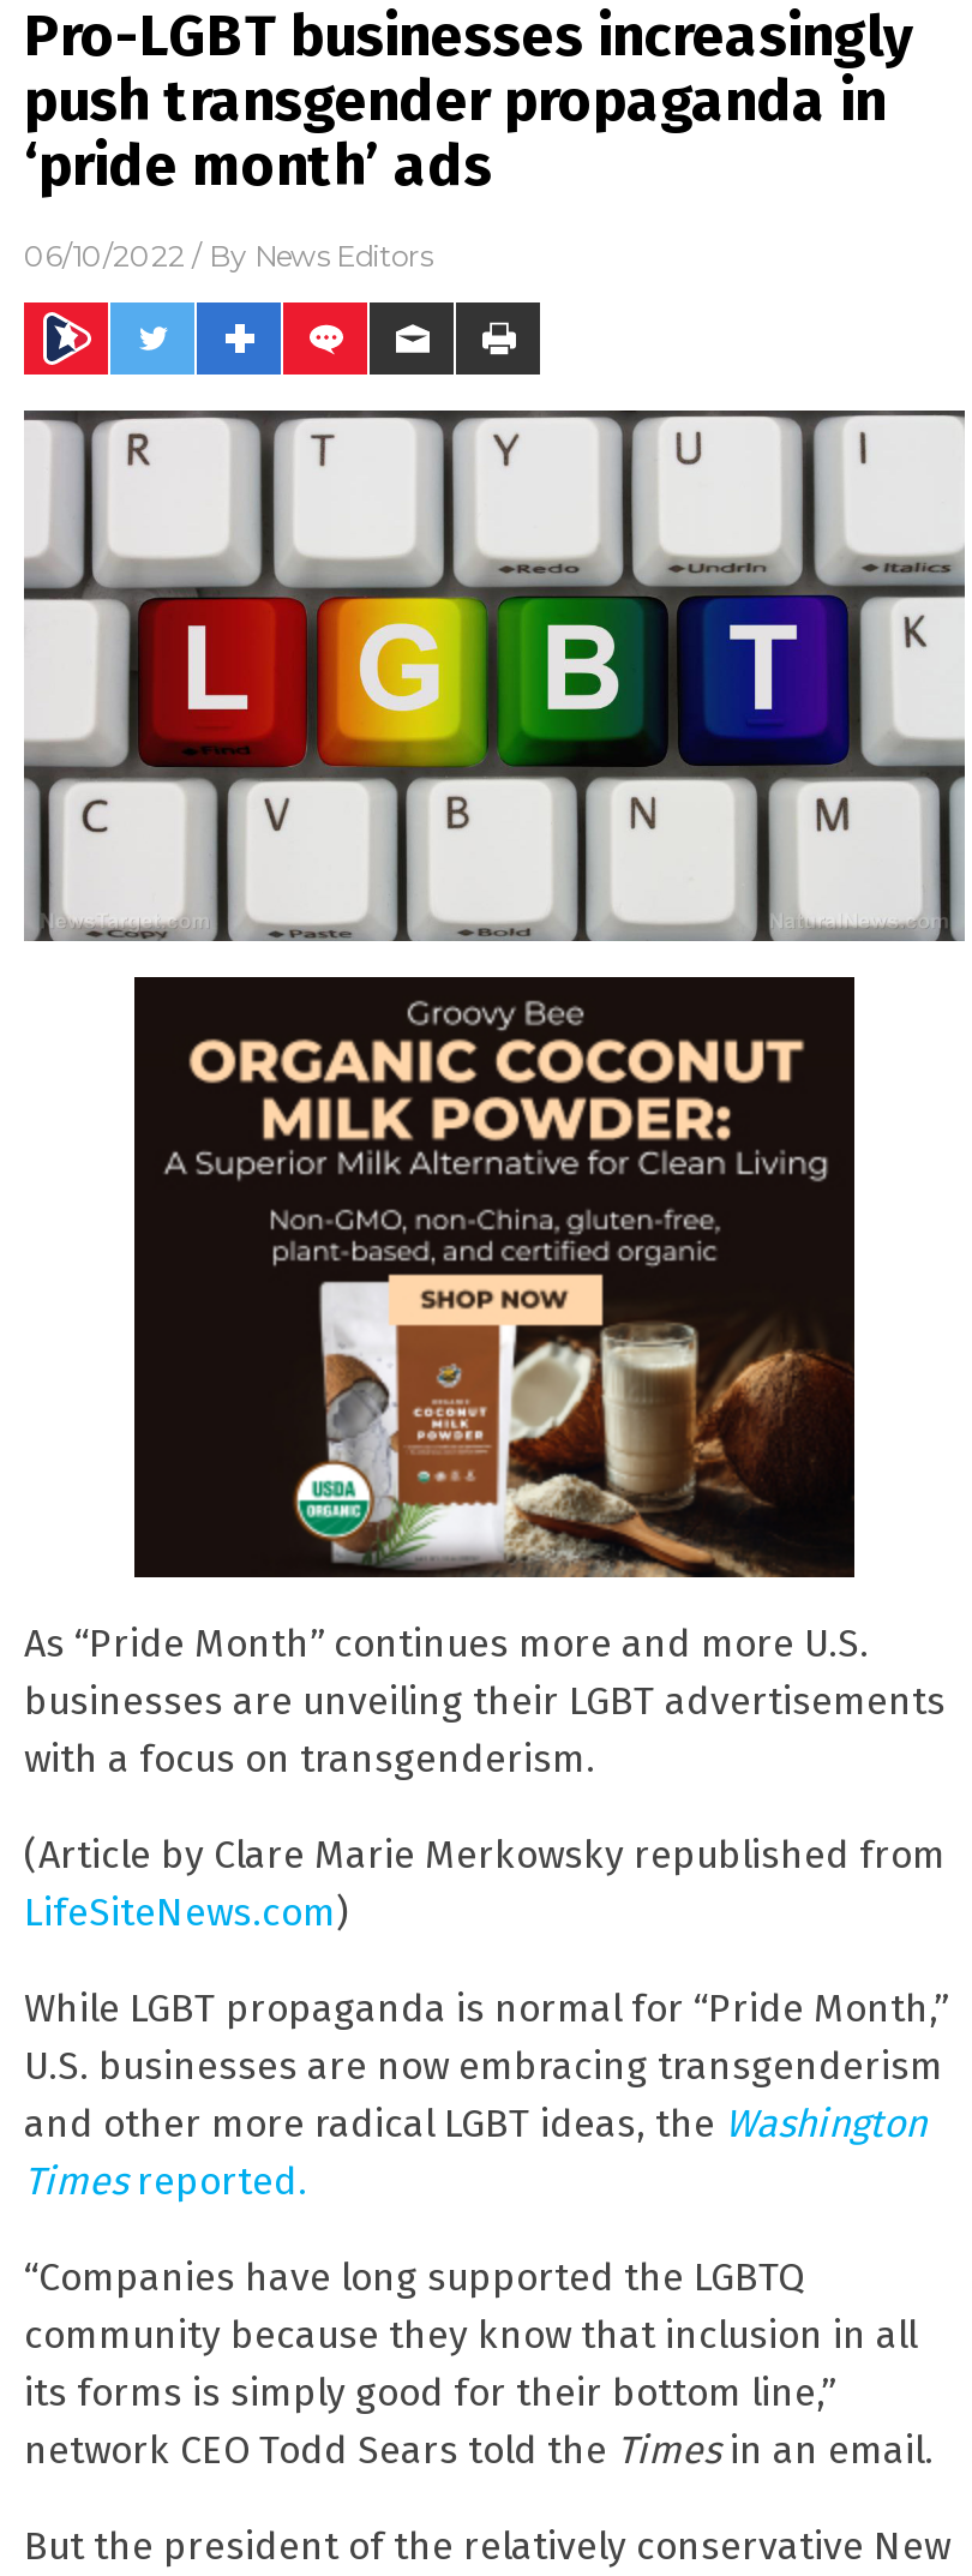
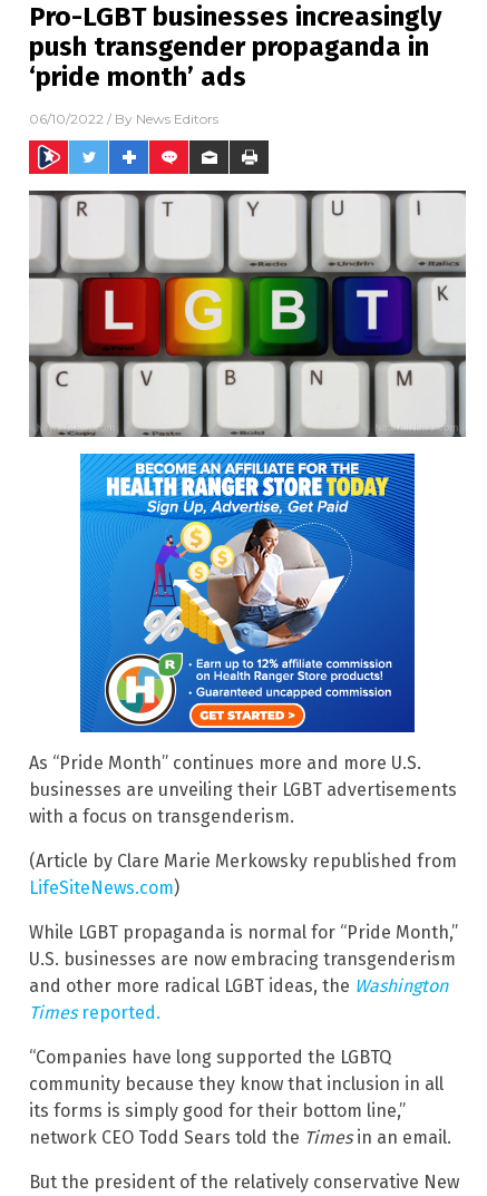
- [image]
+ [image]
